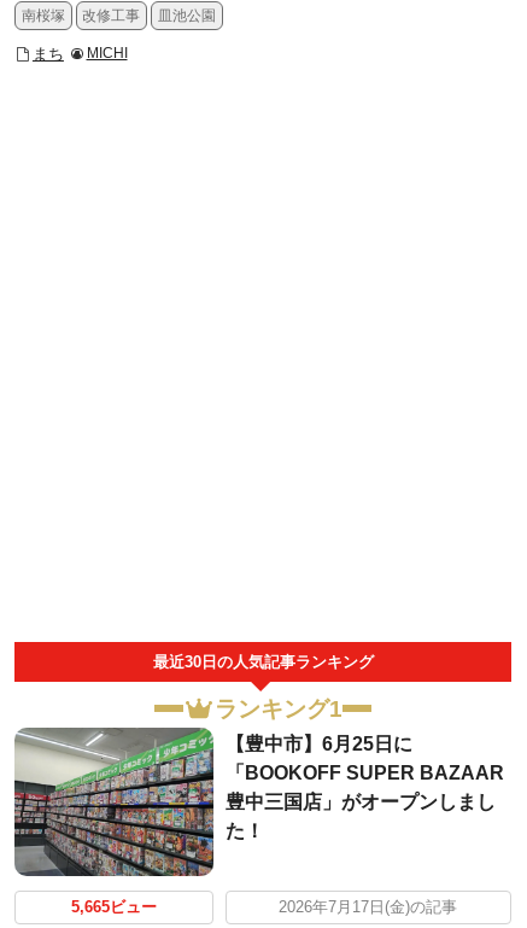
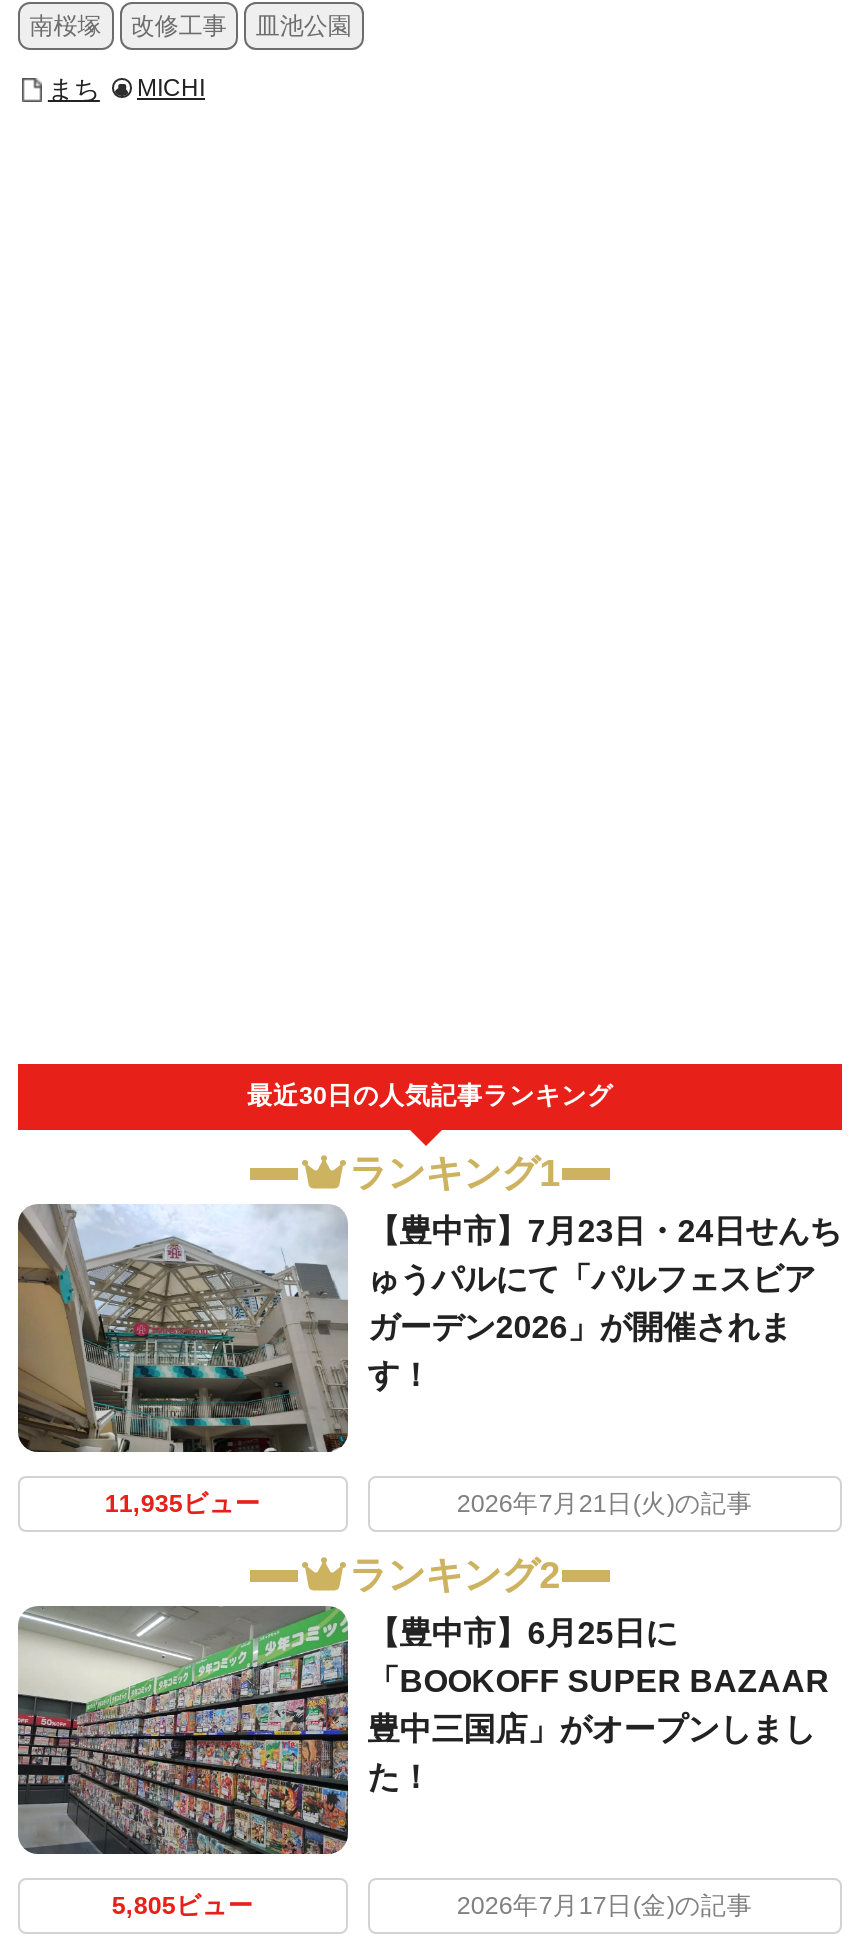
+ [image]
+ 【豊中市】7月23日・24日せんち
+ ゅうパルにて「パルフェスビア
+ ガーデン2026」が開催されま
+ す！

+ 11,935ビュー
+ 2026年7月21日(火)の記事
+ ランキング2

- 5,665ビュー
+ 5,805ビュー
